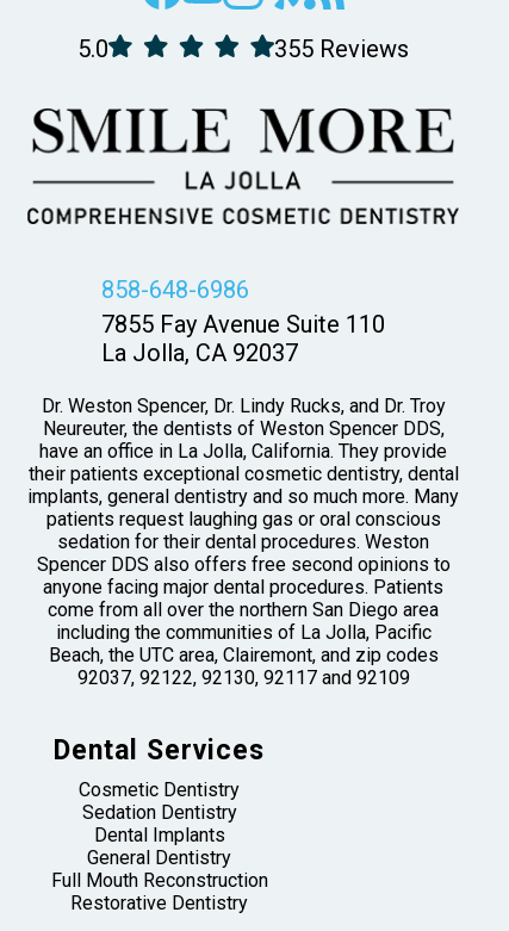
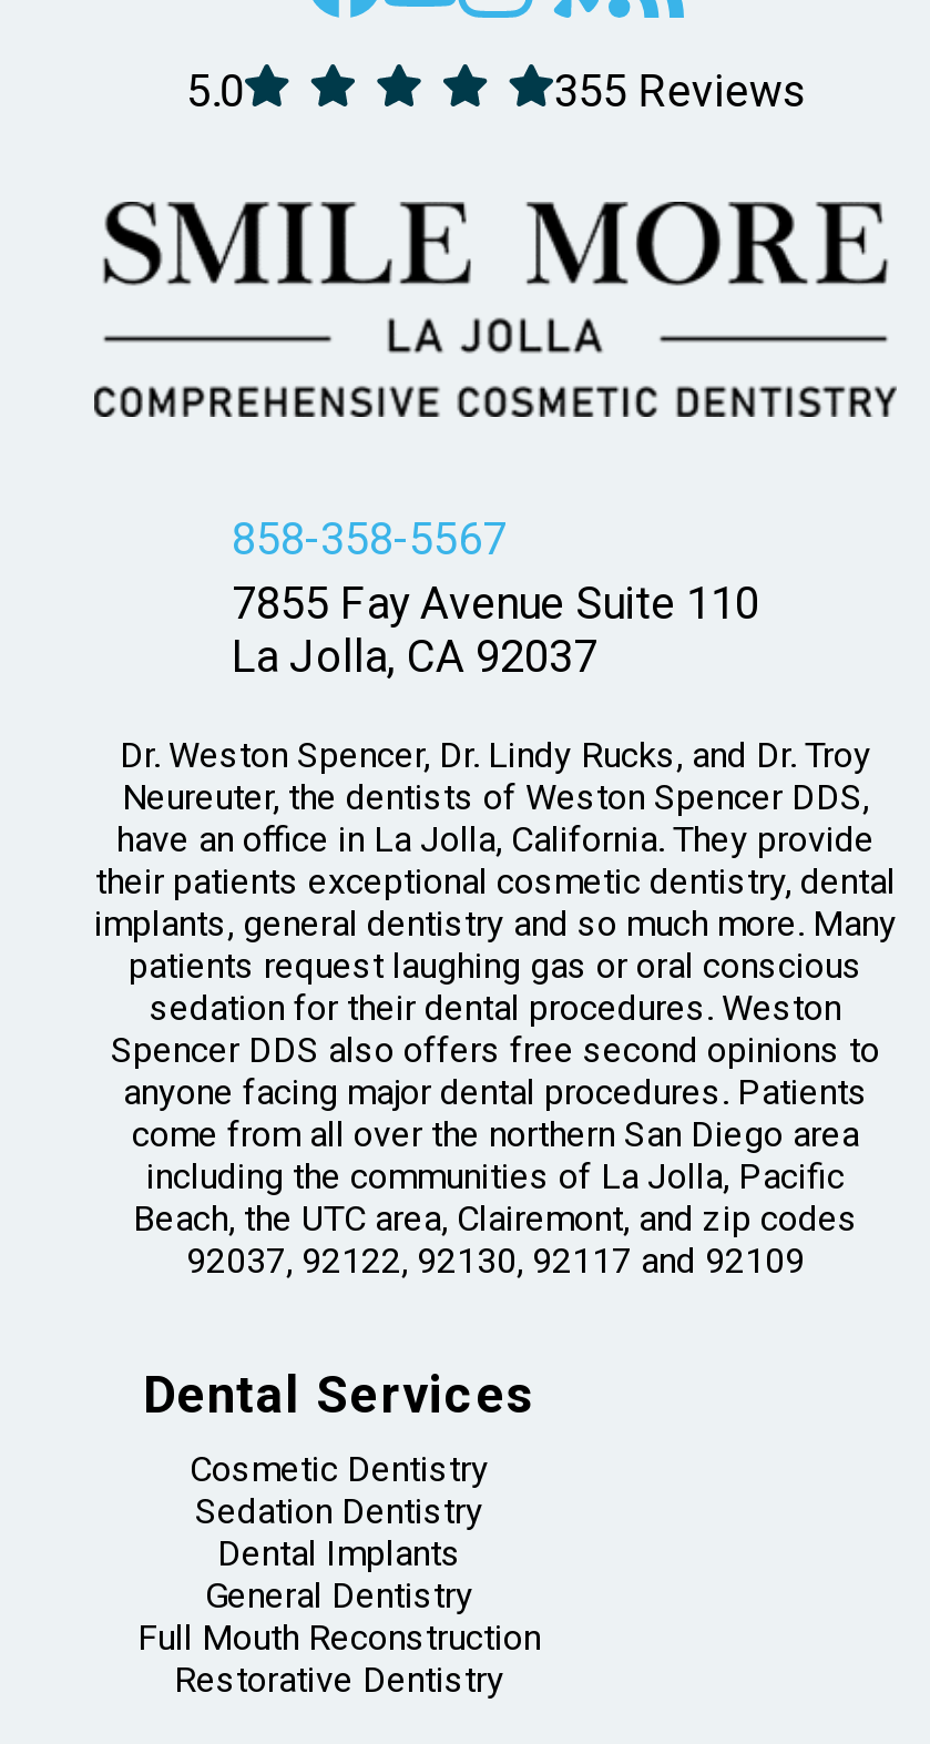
- 858-648-6986
+ 858-358-5567
